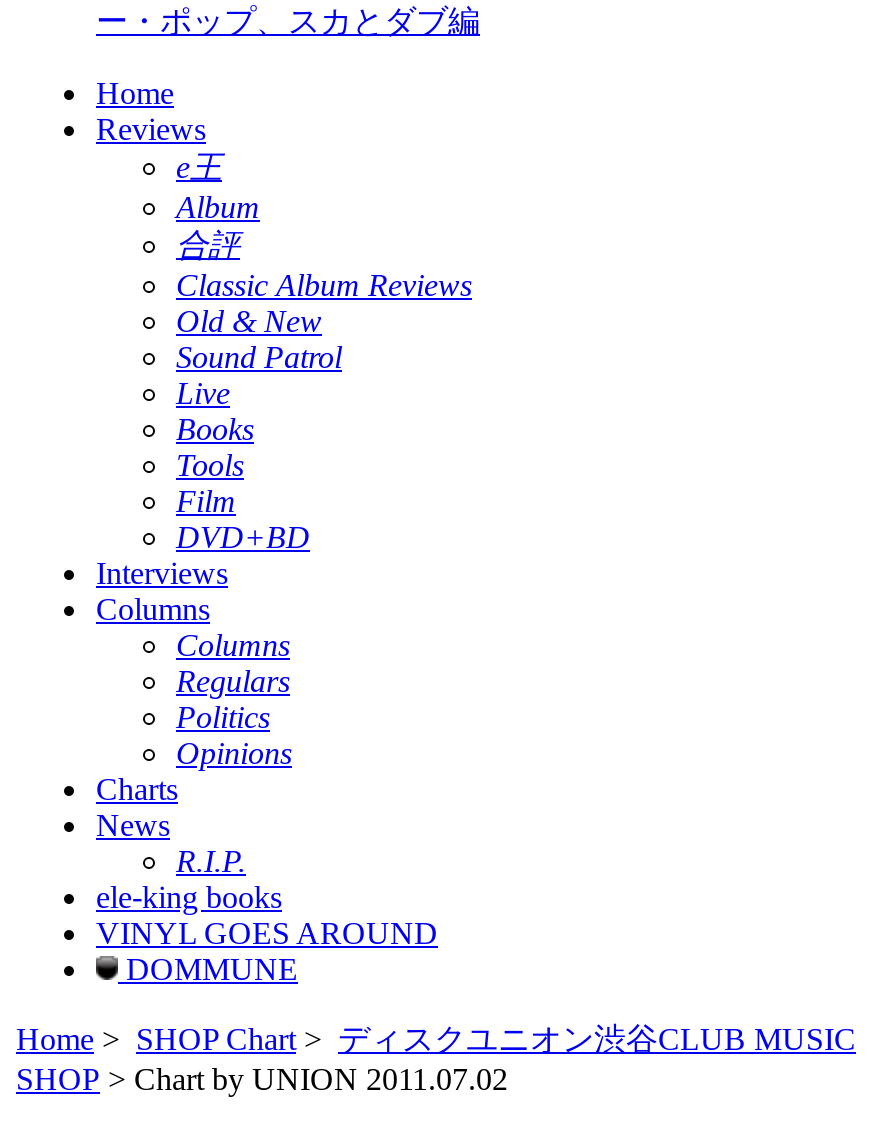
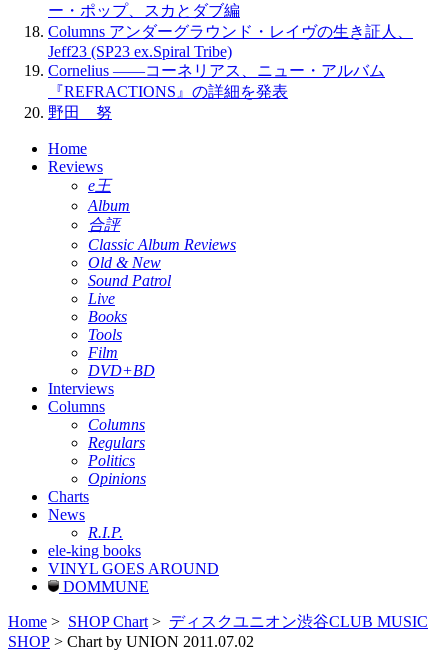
+ Columns アンダーグラウンド・レイヴの生き証人、
+ Jeff23 (SP23 ex.Spiral Tribe)
+ Cornelius ——コーネリアス、ニュー・アルバム
+ 『REFRACTIONS』の詳細を発表
+ 野田 努
